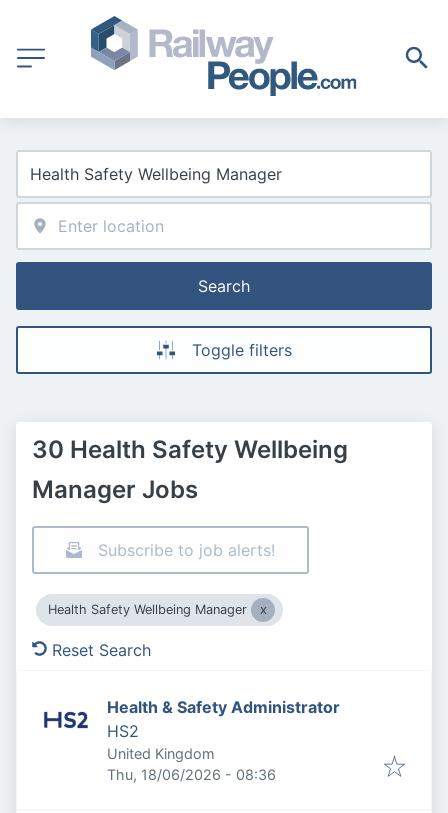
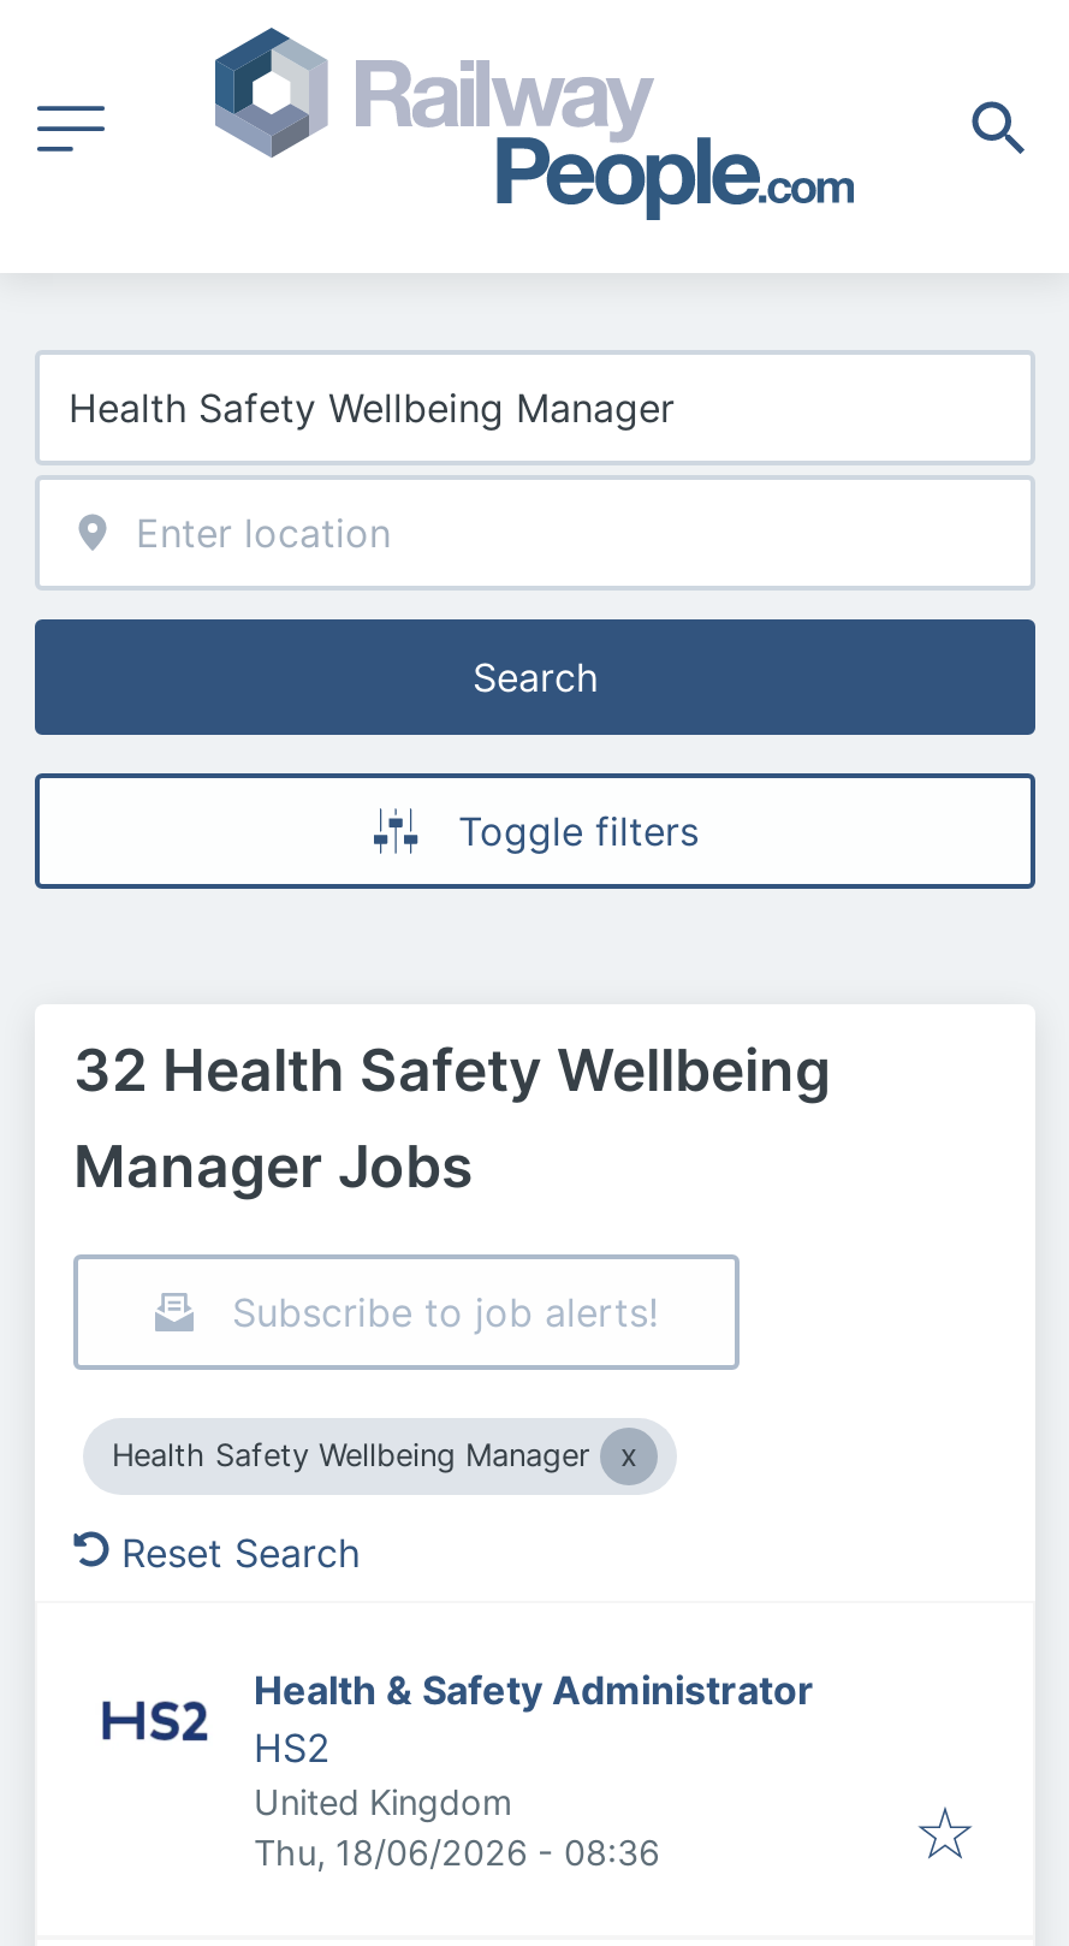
- 30 Health Safety Wellbeing
+ 32 Health Safety Wellbeing
